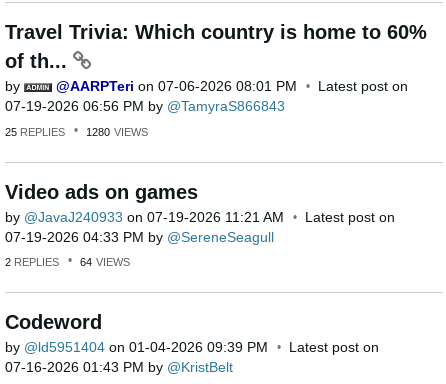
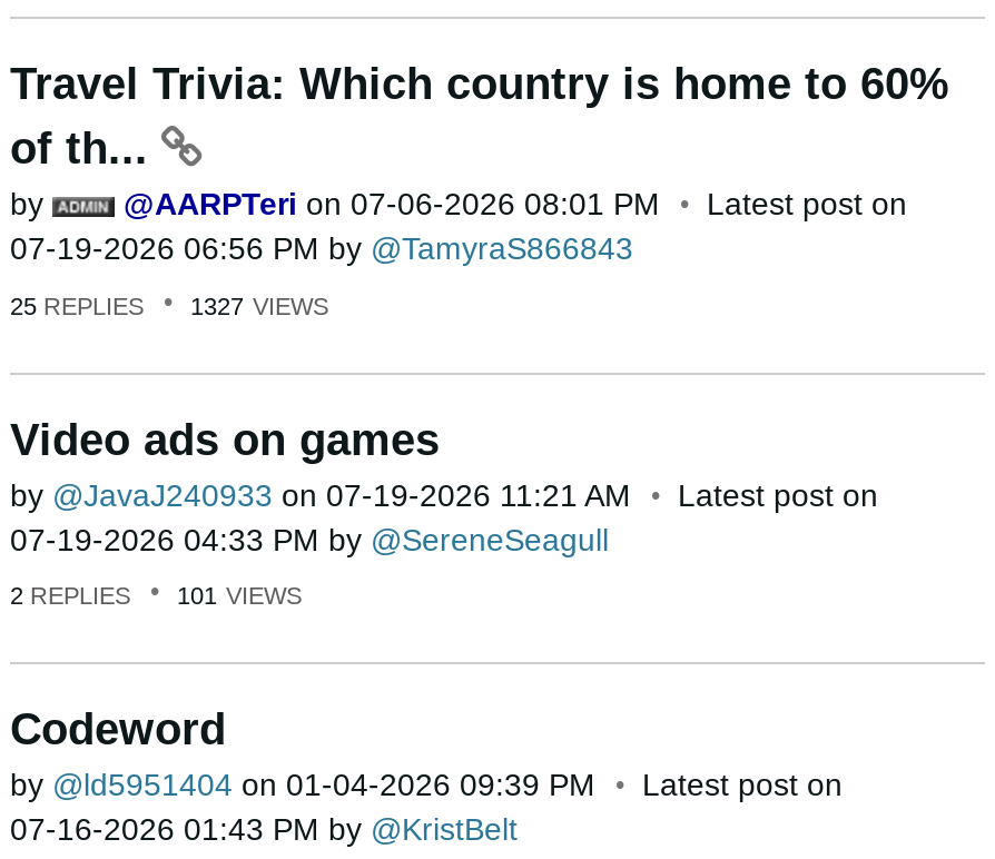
- 25 REPLIES 1280 VIEWS
+ 25 REPLIES 1327 VIEWS

- 2 REPLIES 64 VIEWS
+ 2 REPLIES 101 VIEWS
